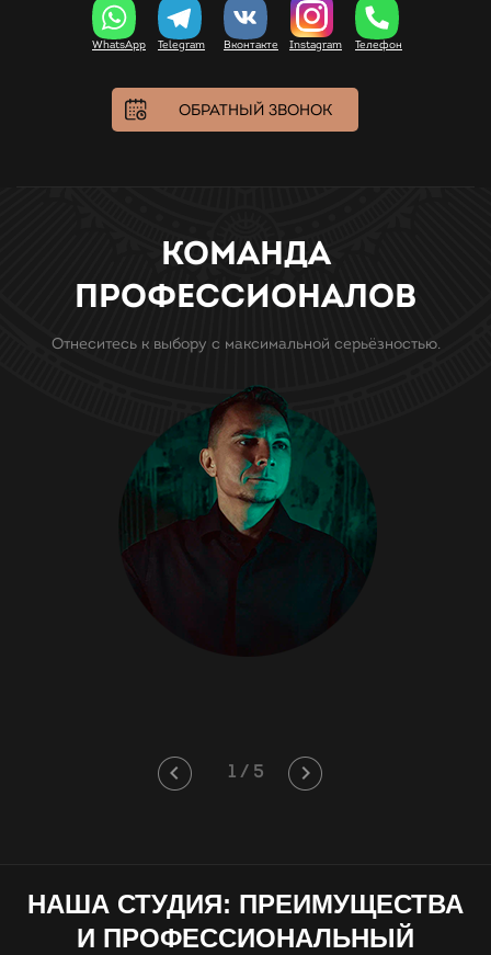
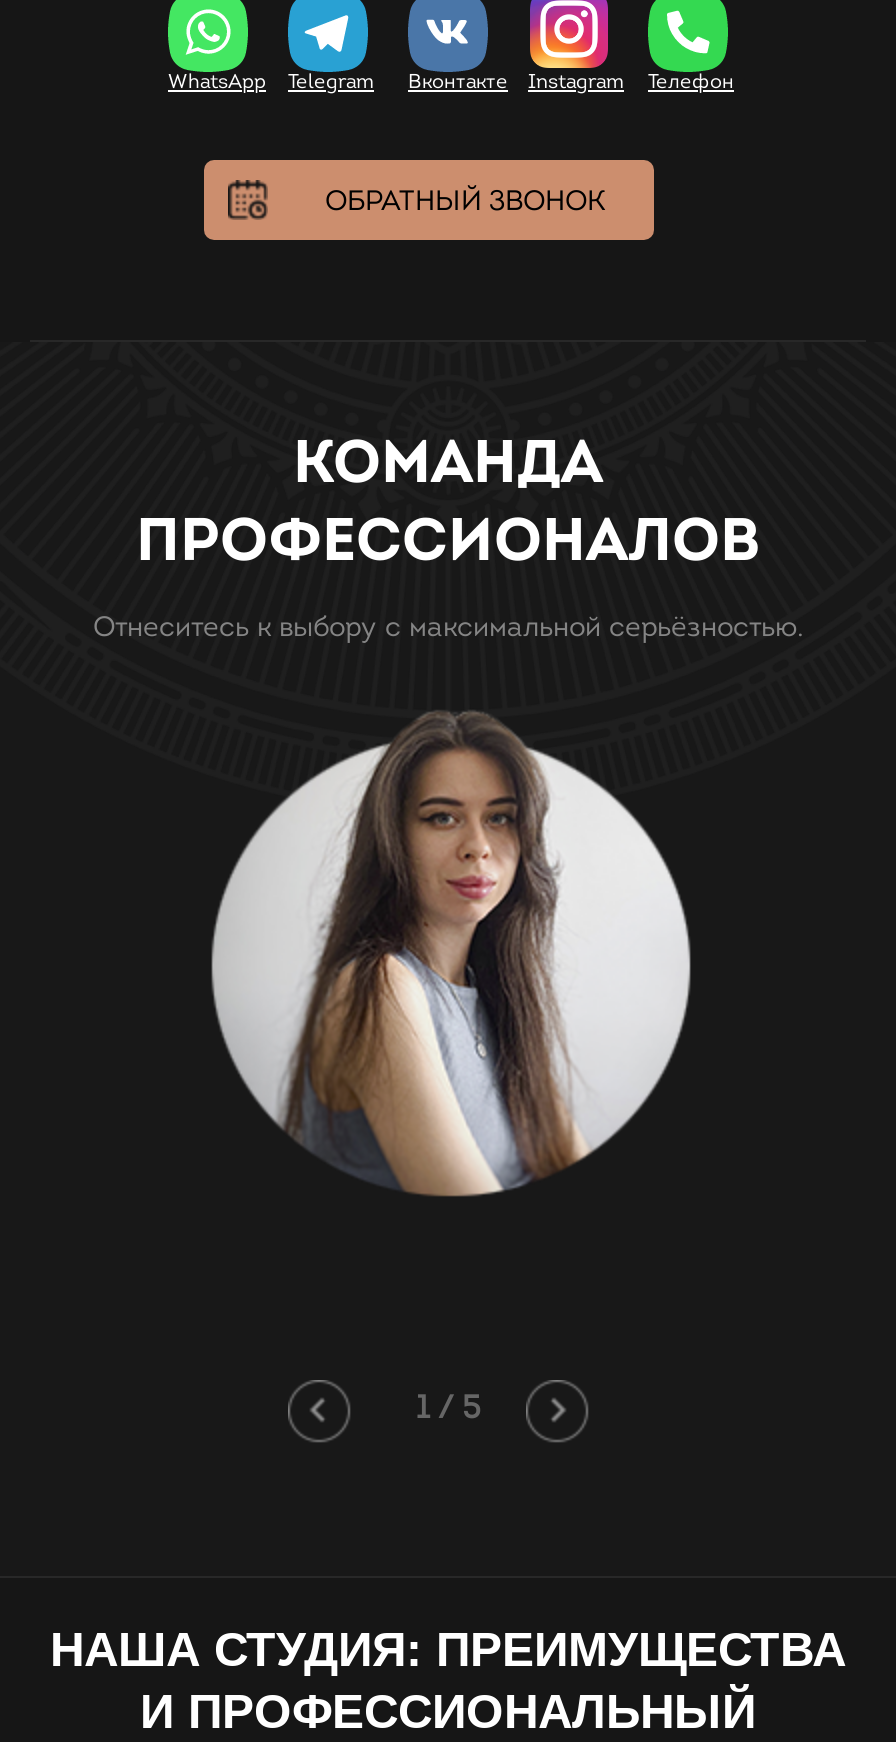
- [image]
+ [image]
